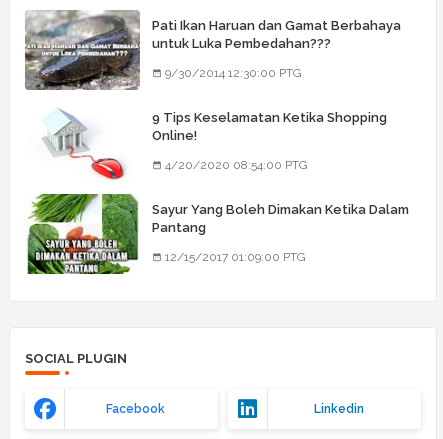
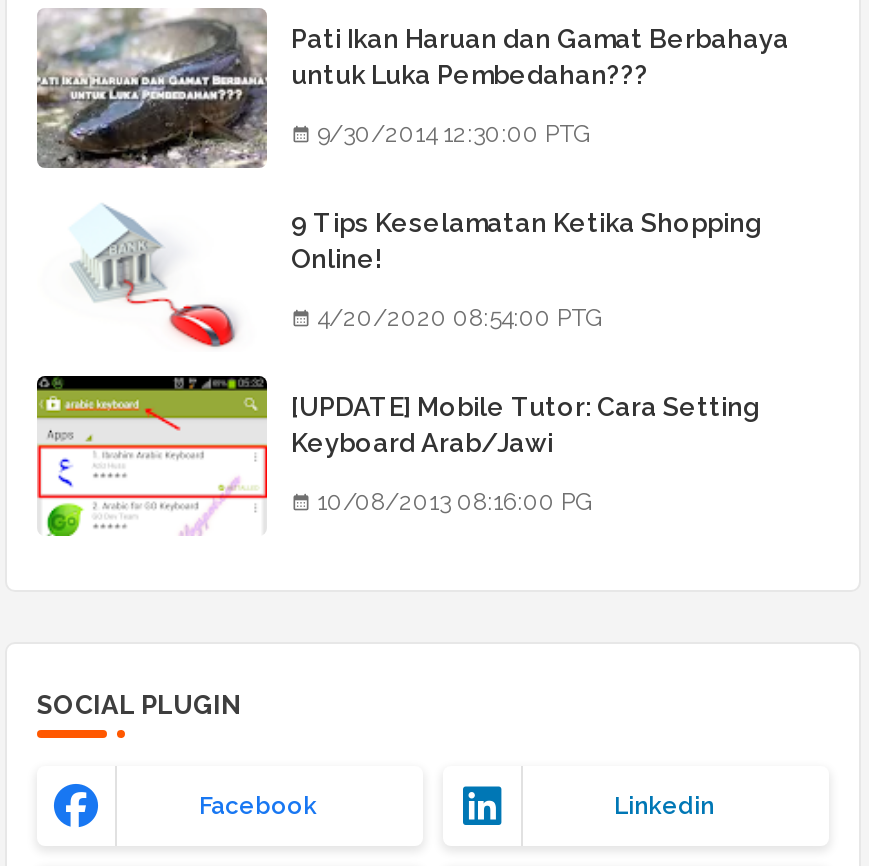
- [image]
- Sayur Yang Boleh Dimakan Ketika Dalam
- Pantang
+ [image]
+ [UPDATE] Mobile Tutor: Cara Setting
+ Keyboard Arab/Jawi

- 12/15/2017 01:09:00 PTG
+ 10/08/2013 08:16:00 PG
